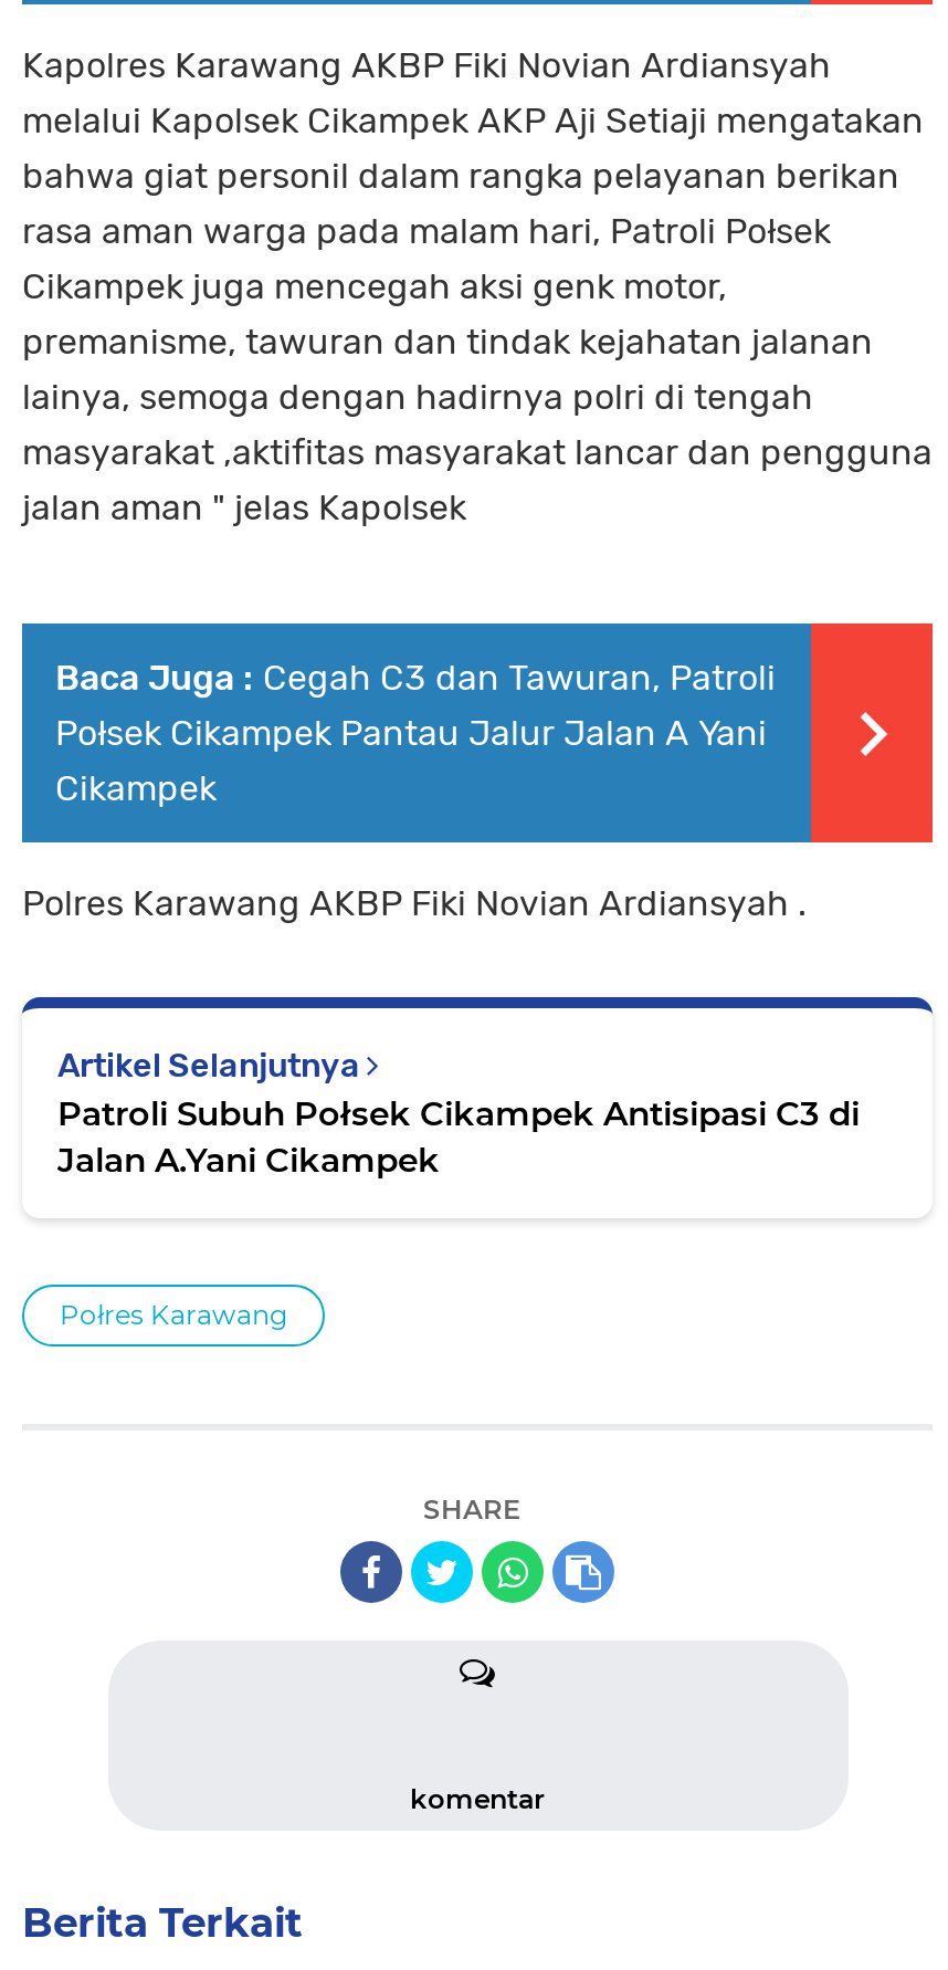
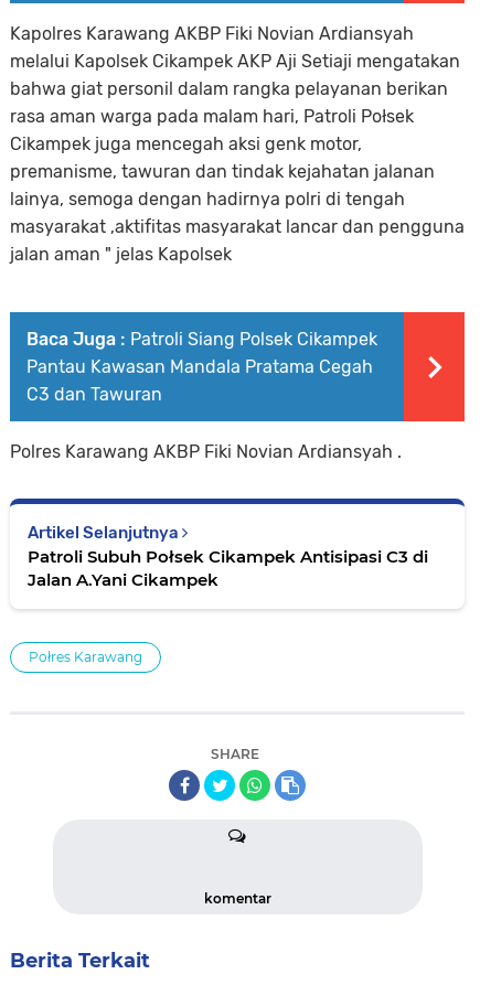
- Baca Juga : Cegah C3 dan Tawuran, Patroli
- Połsek Cikampek Pantau Jalur Jalan A Yani
- Cikampek
+ Baca Juga : Patroli Siang Polsek Cikampek
+ Pantau Kawasan Mandala Pratama Cegah
+ C3 dan Tawuran
